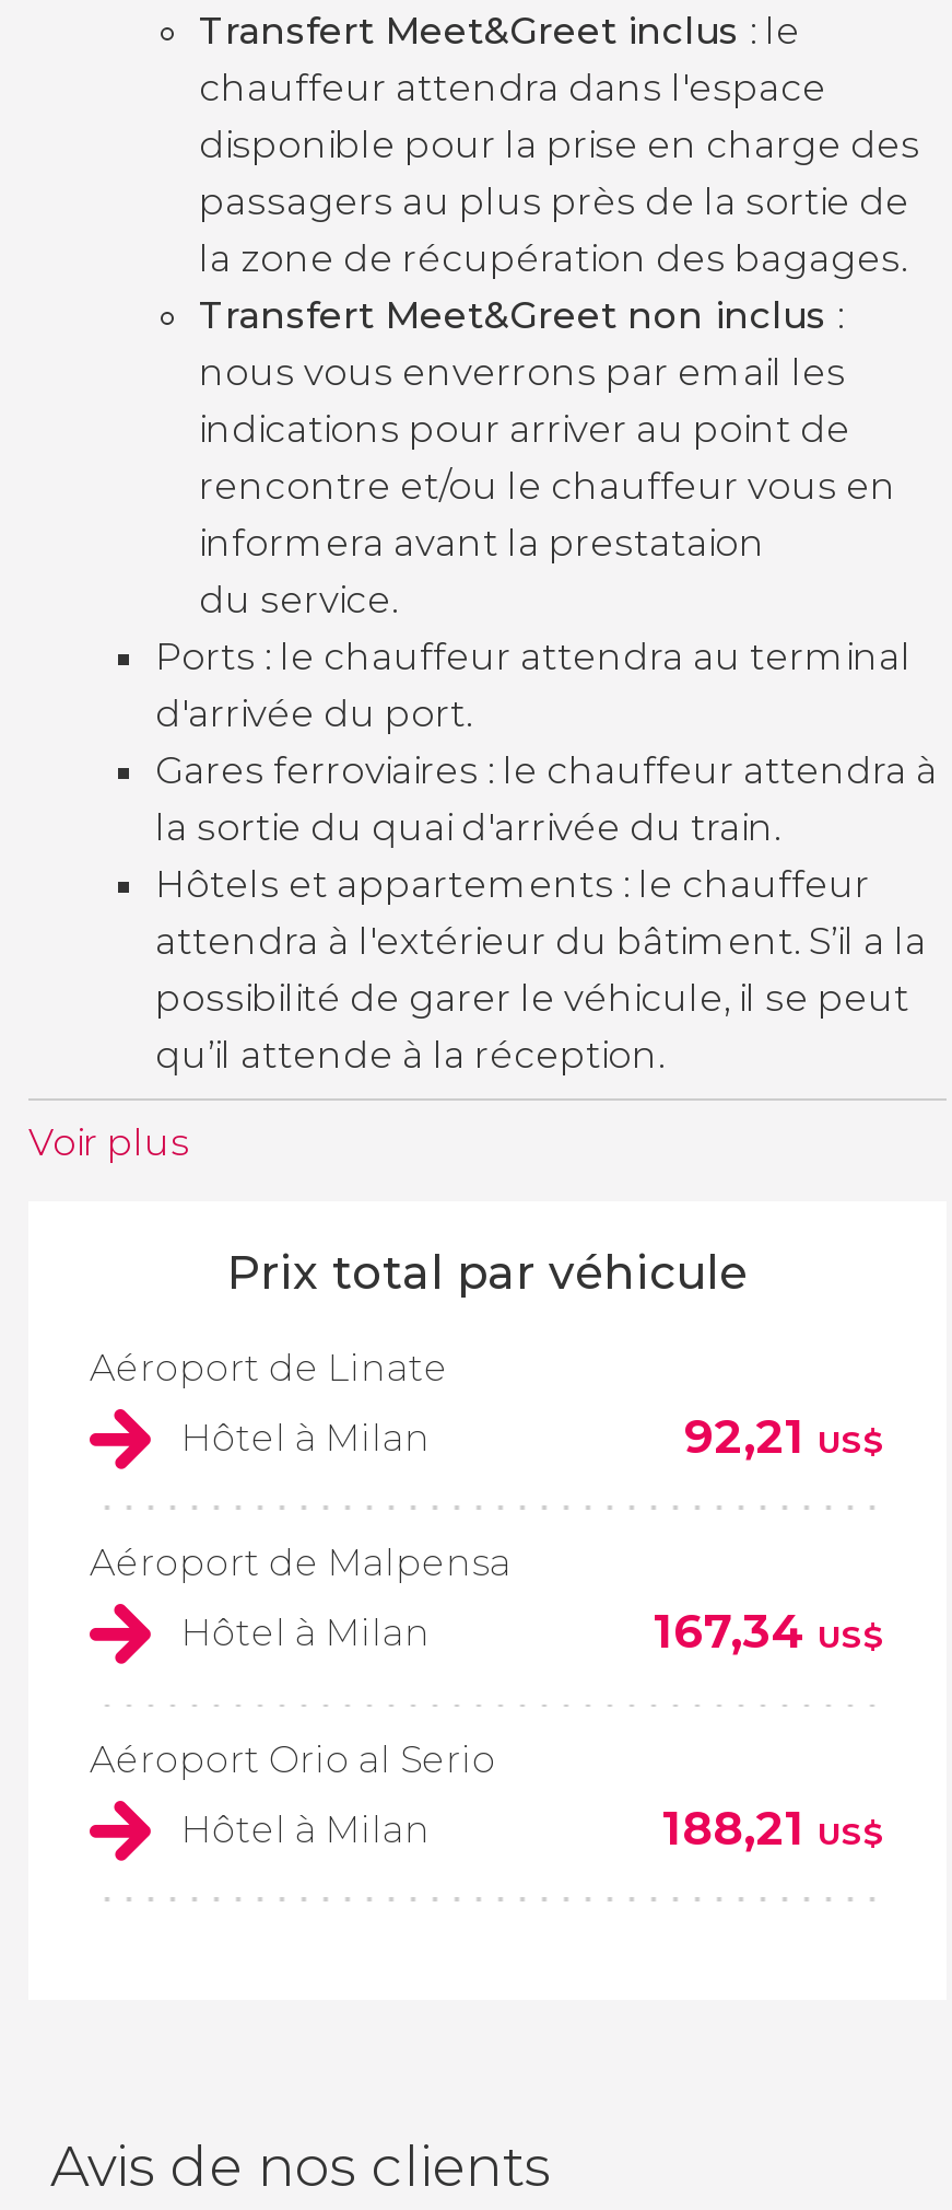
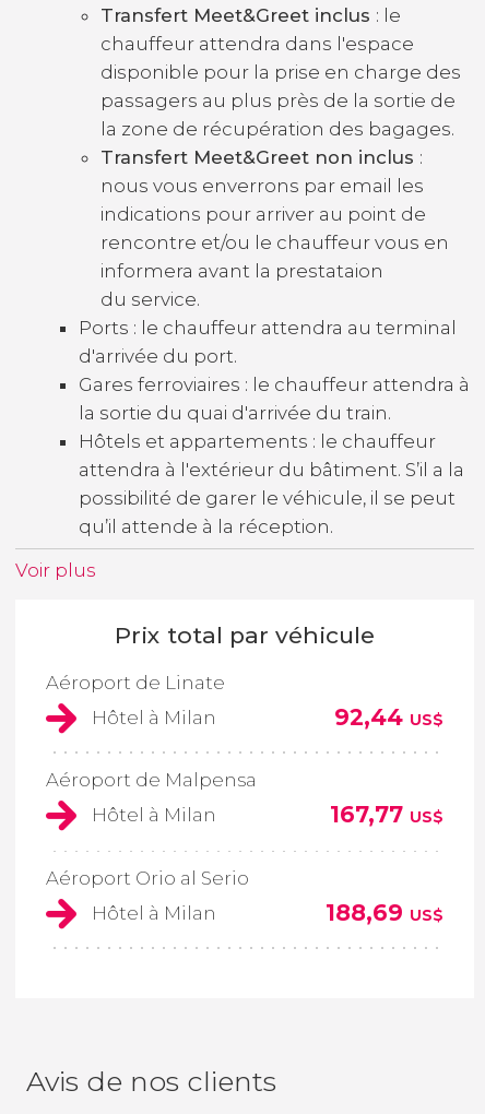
- 92,21 US$
+ 92,44 US$

- 167,34 US$
+ 167,77 US$

- 188,21 US$
+ 188,69 US$
